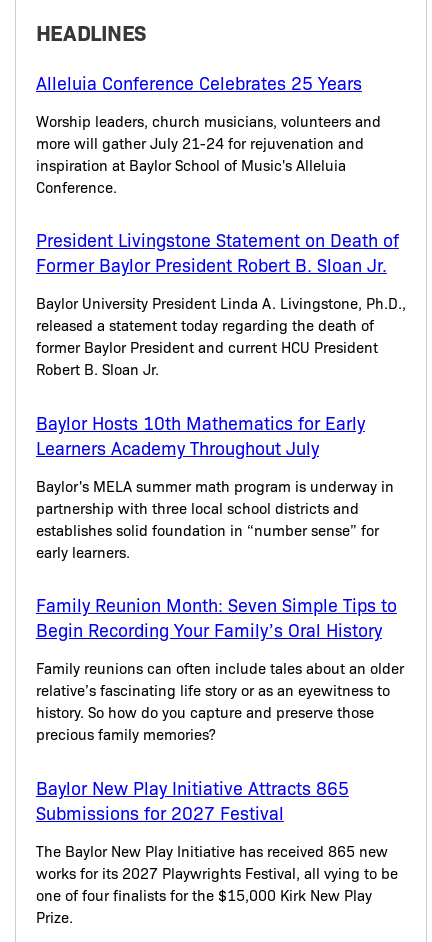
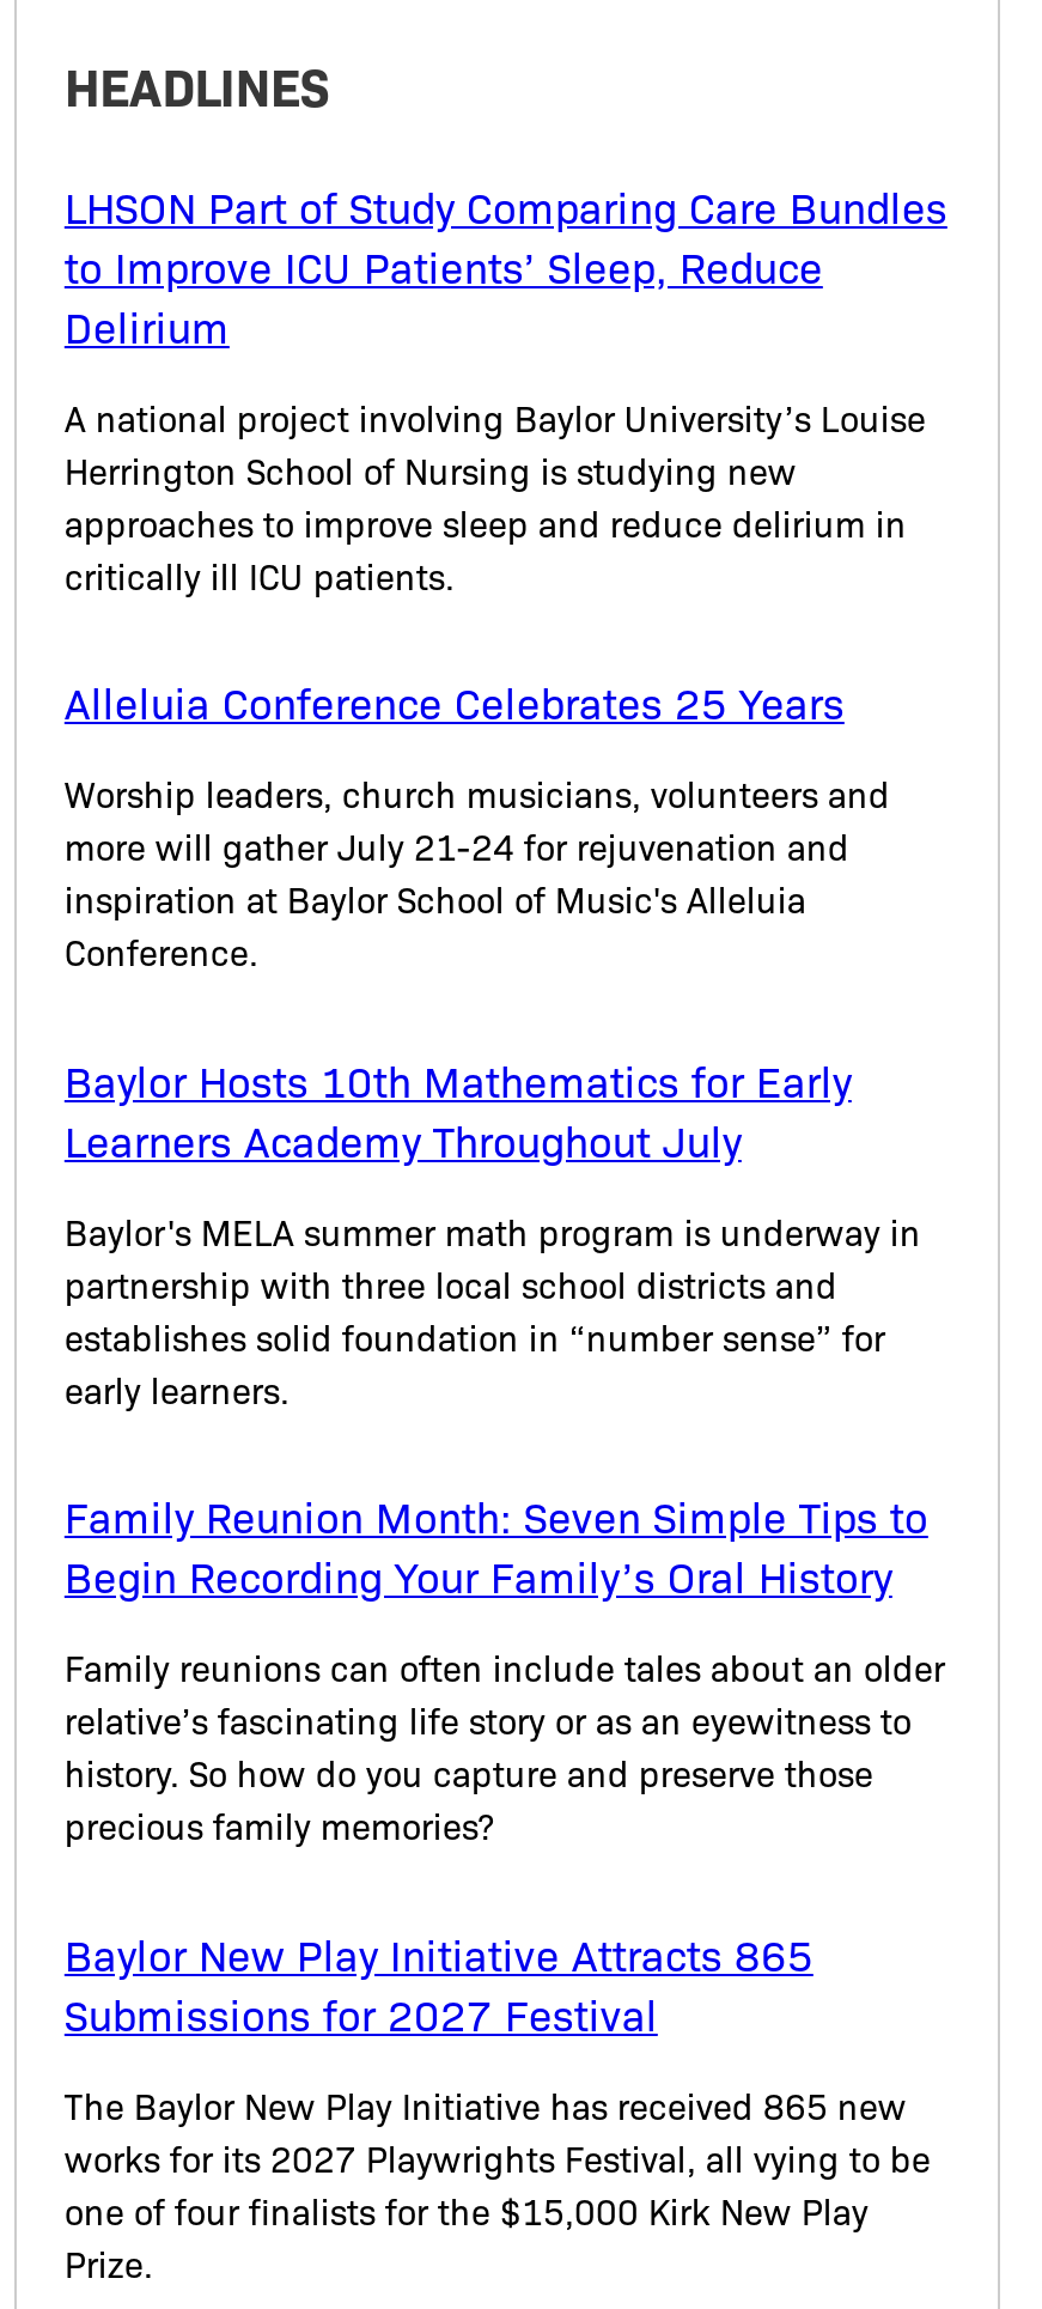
+ LHSON Part of Study Comparing Care Bundles
+ to Improve ICU Patients’ Sleep, Reduce
+ Delirium
+ A national project involving Baylor University’s Louise
+ Herrington School of Nursing is studying new
+ approaches to improve sleep and reduce delirium in
+ critically ill ICU patients.

moved down: Alleluia Conference Celebrates 25 Years | Worship leaders, church musicians, volunteers and | more will gather July 21-24 for rejuvenation and | inspiration at Baylor School of Music's Alleluia | Conference.

- President Livingstone Statement on Death of
- Former Baylor President Robert B. Sloan Jr.
- Baylor University President Linda A. Livingstone, Ph.D.,
- released a statement today regarding the death of
- former Baylor President and current HCU President
- Robert B. Sloan Jr.
